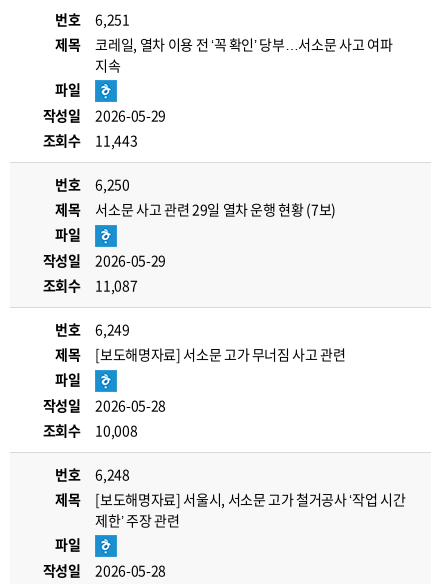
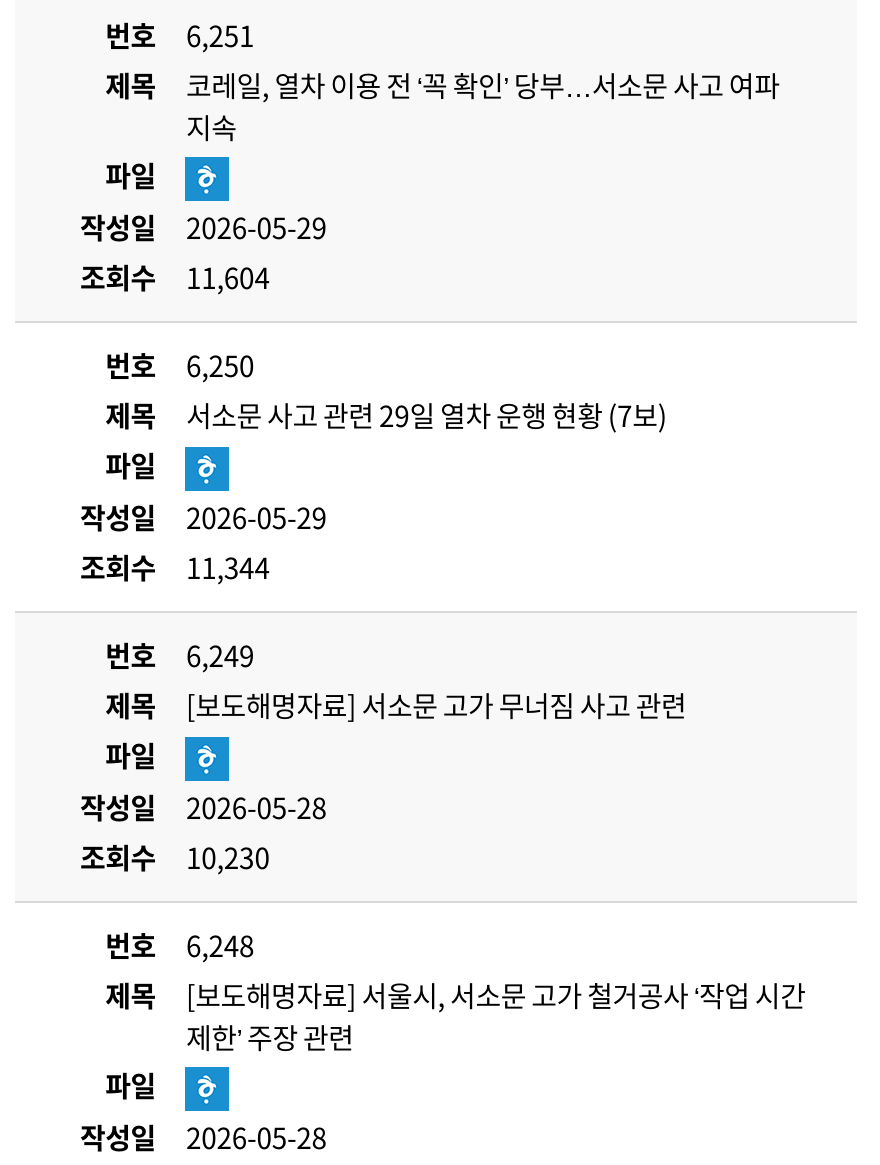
- 조회수 11,443
+ 조회수 11,604

- 조회수 11,087
+ 조회수 11,344

- 조회수 10,008
+ 조회수 10,230
